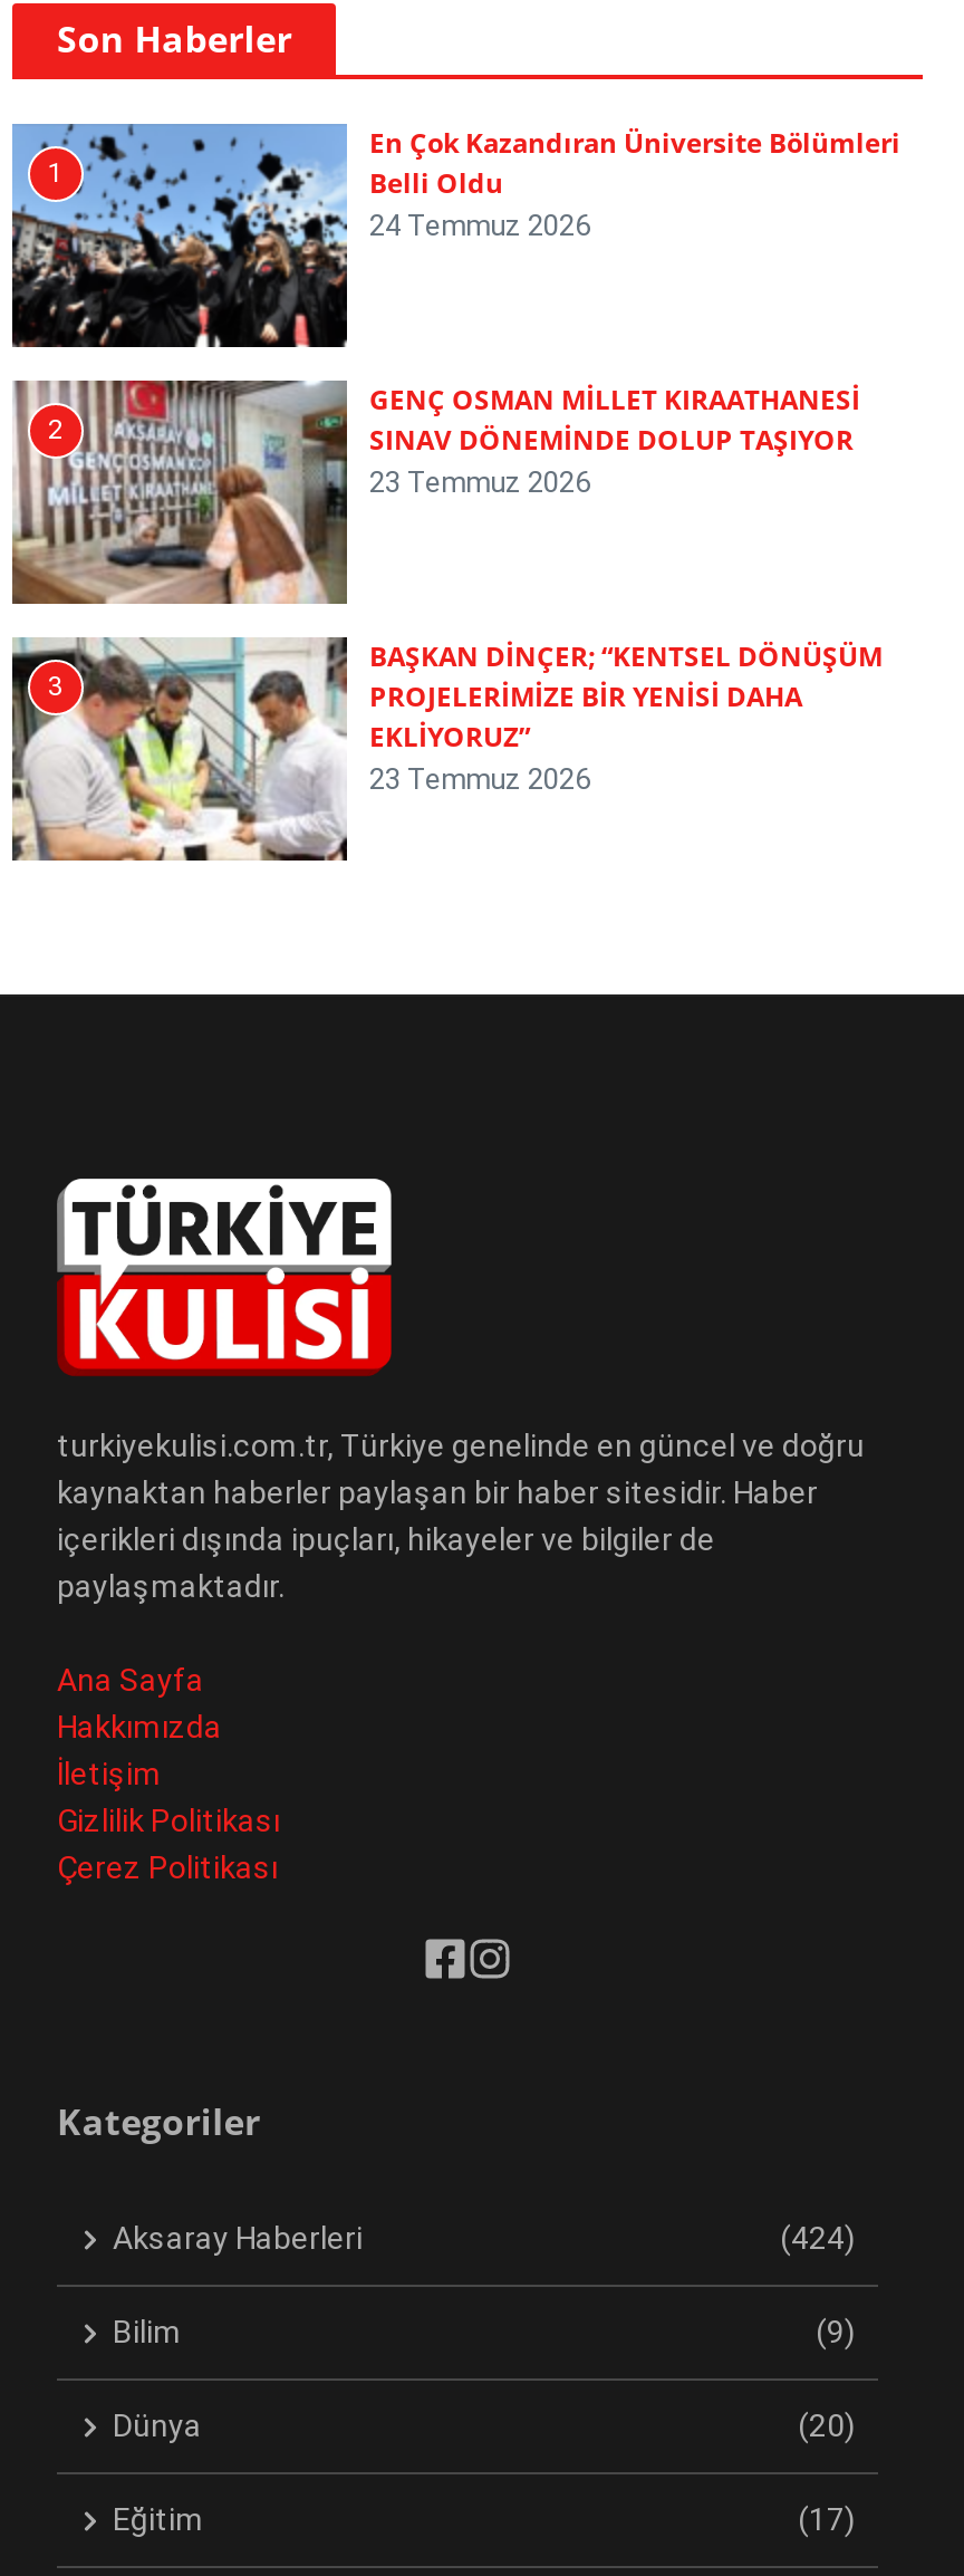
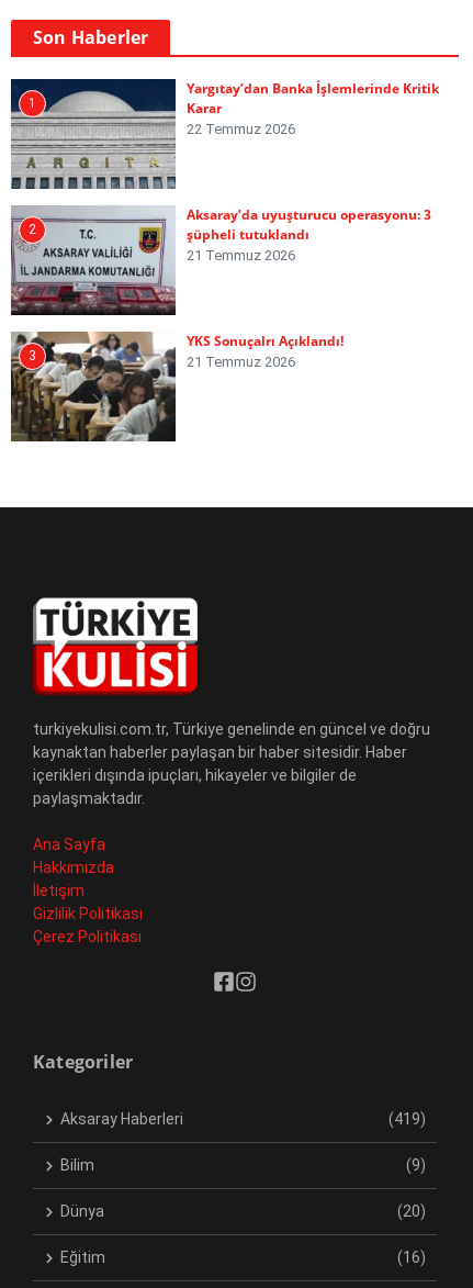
- [image]
- En Çok Kazandıran Üniversite Bölümleri
- Belli Oldu
- 24 Temmuz 2026
+ [image]
+ Yargıtay’dan Banka İşlemlerinde Kritik
+ Karar
+ 22 Temmuz 2026

- [image]
- GENÇ OSMAN MİLLET KIRAATHANESİ
- SINAV DÖNEMİNDE DOLUP TAŞIYOR
- 23 Temmuz 2026
+ [image]
+ Aksaray’da uyuşturucu operasyonu: 3
+ şüpheli tutuklandı
+ 21 Temmuz 2026

- [image]
- BAŞKAN DİNÇER; “KENTSEL DÖNÜŞÜM
- PROJELERİMİZE BİR YENİSİ DAHA
- EKLİYORUZ”
- 23 Temmuz 2026
+ [image]
+ YKS Sonuçalrı Açıklandı!
+ 21 Temmuz 2026

- (424)
+ (419)

- (17)
+ (16)
